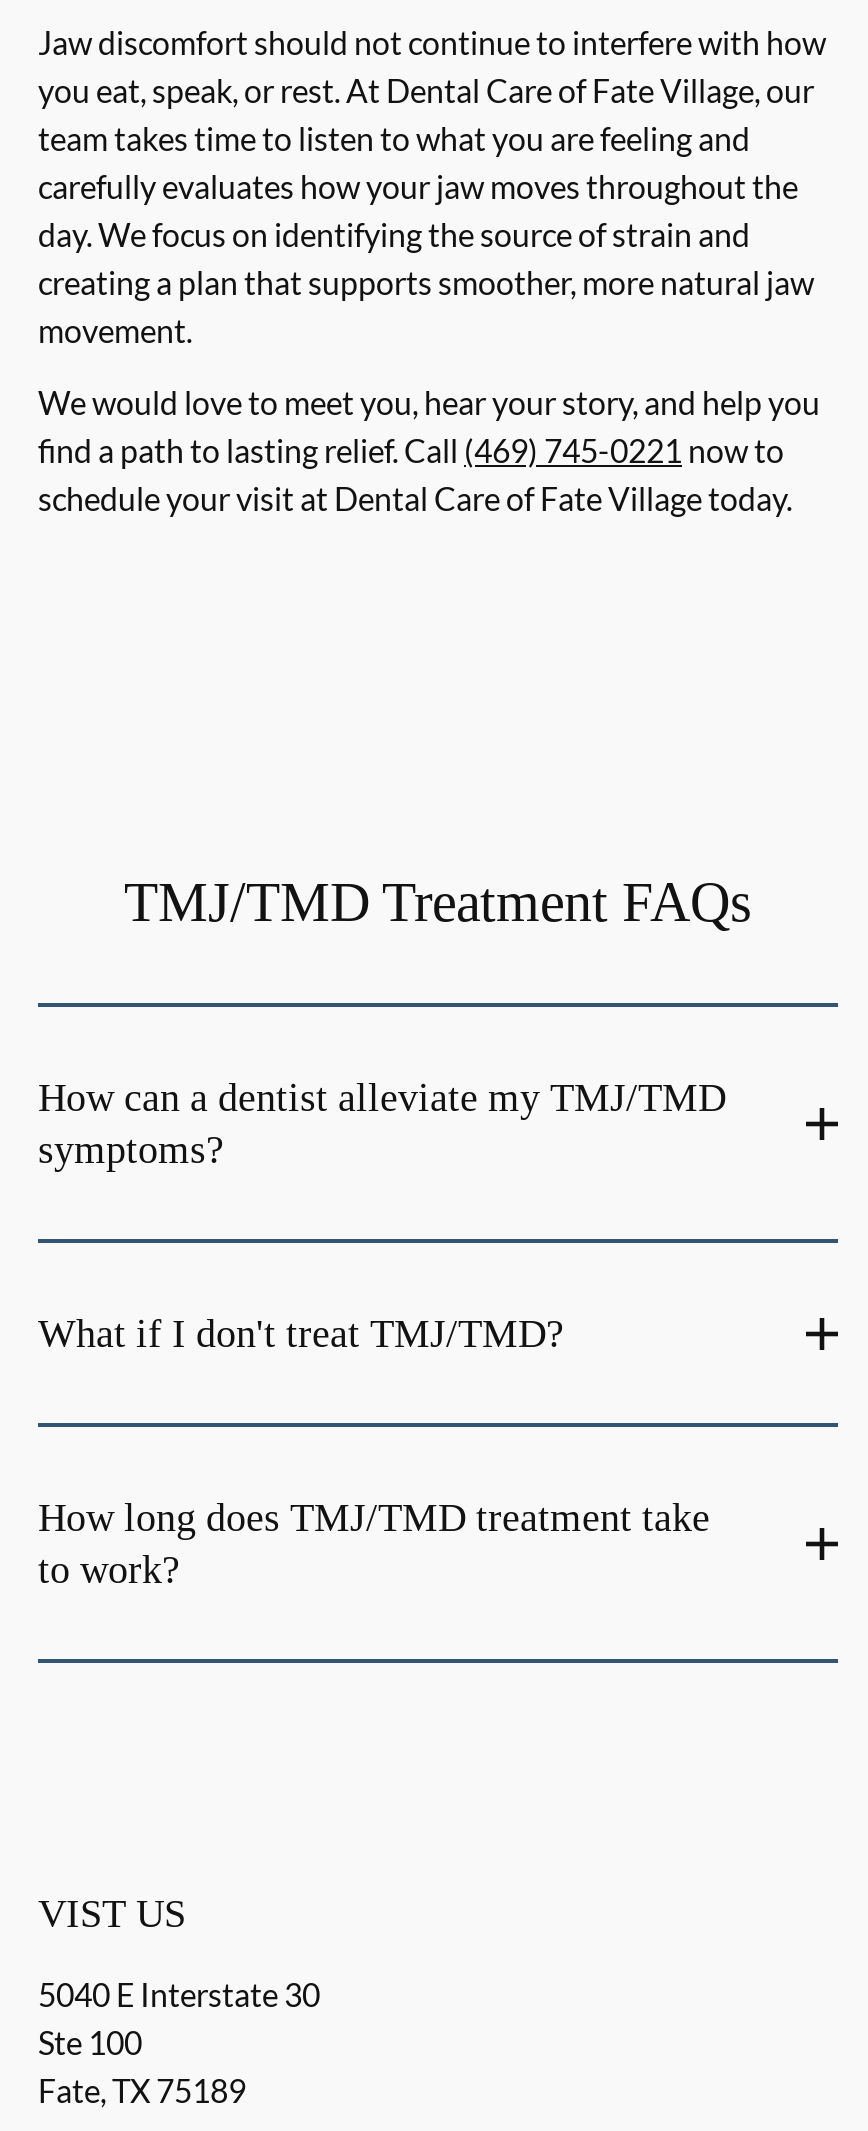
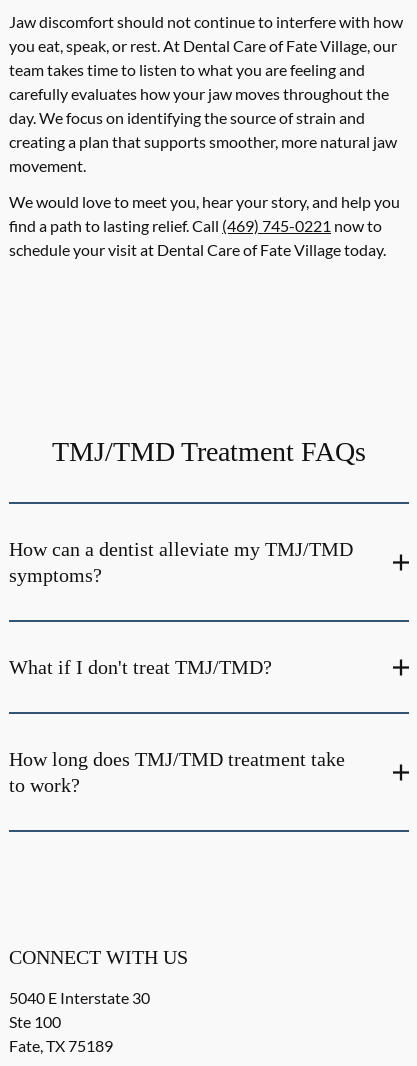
- VIST US
+ CONNECT WITH US
